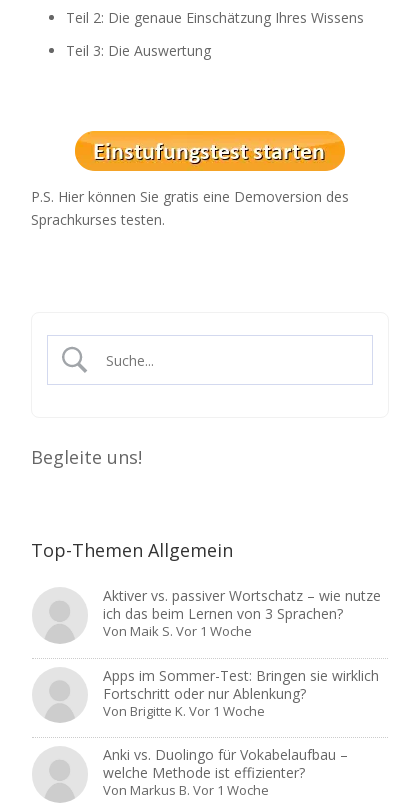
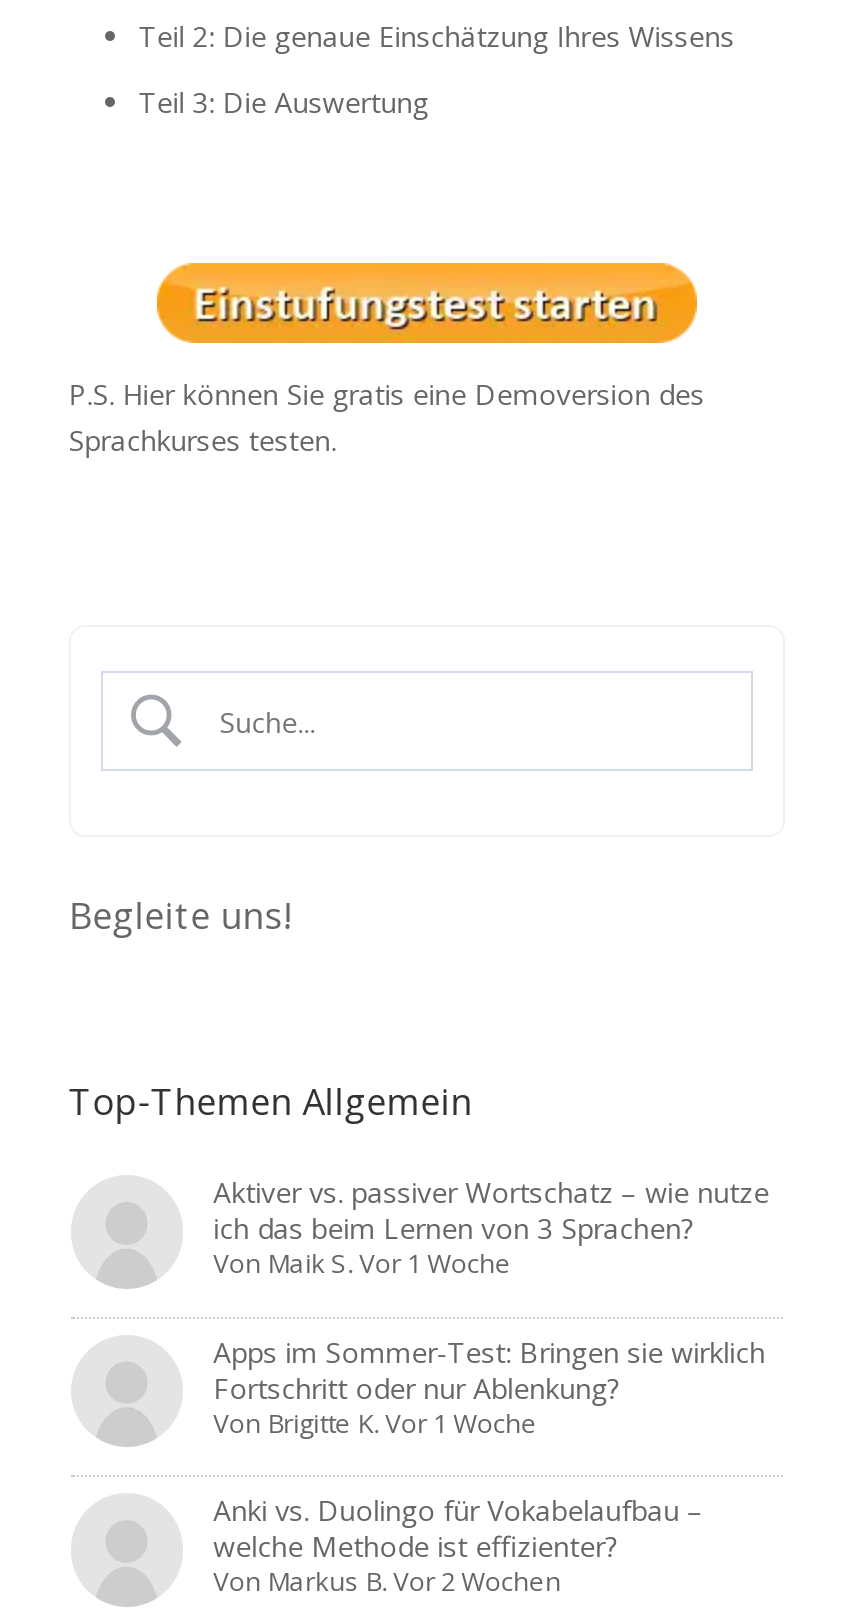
- Von Markus B. Vor 1 Woche
+ Von Markus B. Vor 2 Wochen
